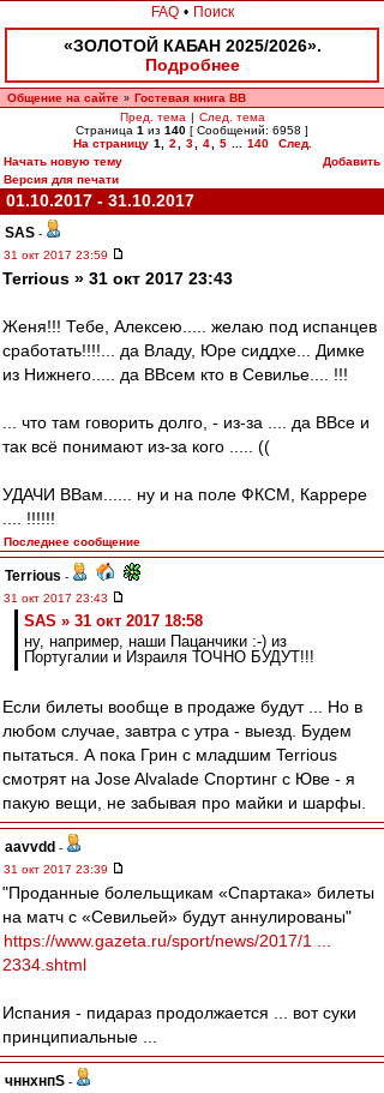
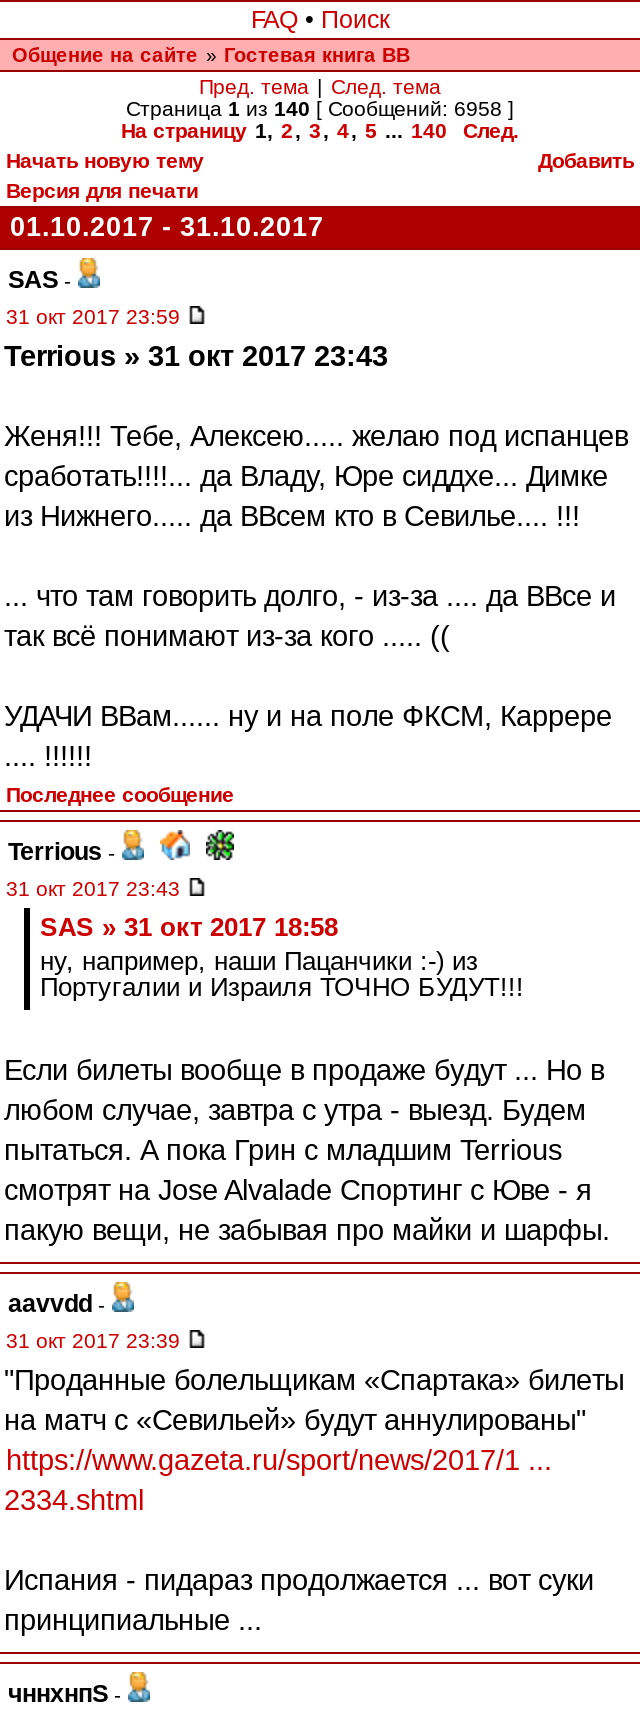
- «ЗОЛОТОЙ КАБАН 2025/2026».
- Подробнее
